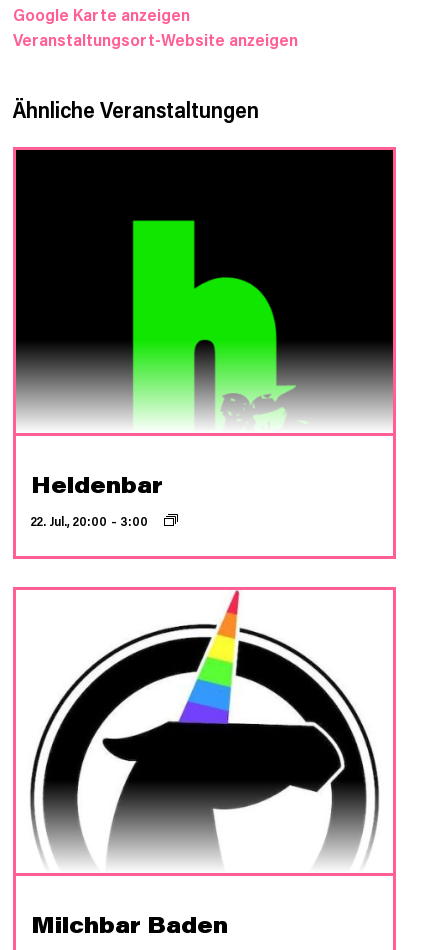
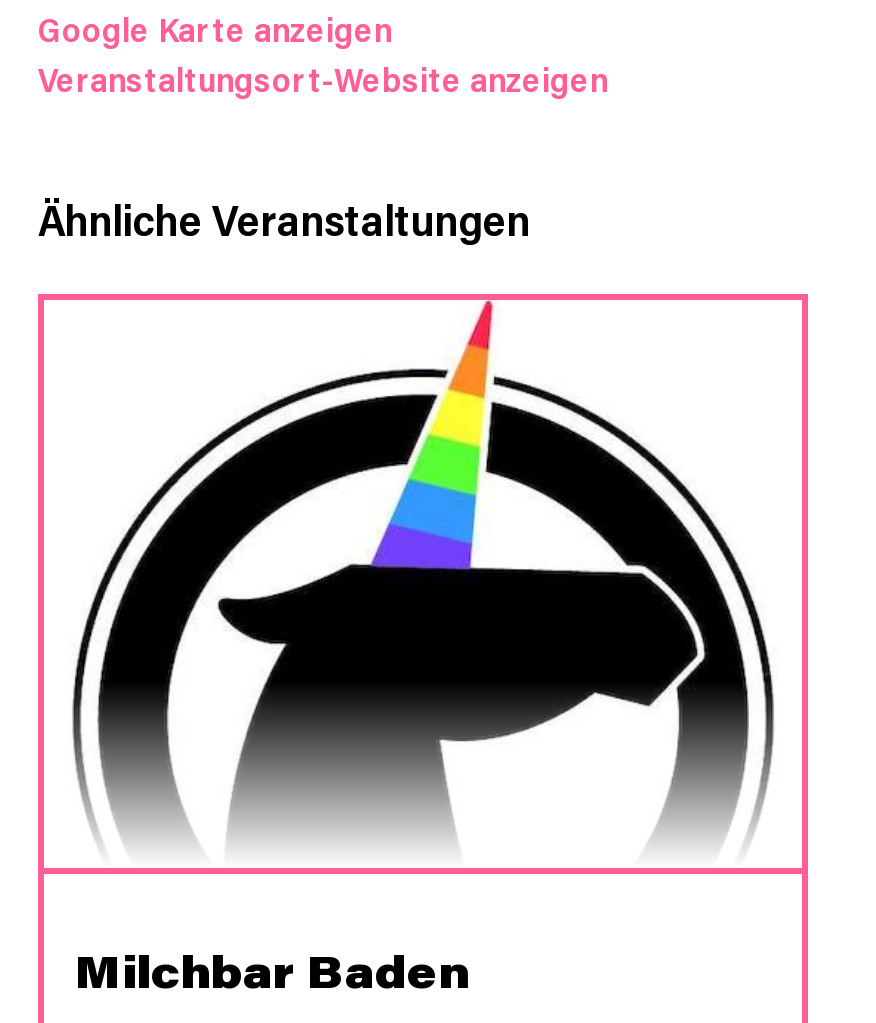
- [image]
- Heldenbar
- 22. Jul., 20:00 – 3:00

moved up: [image]
